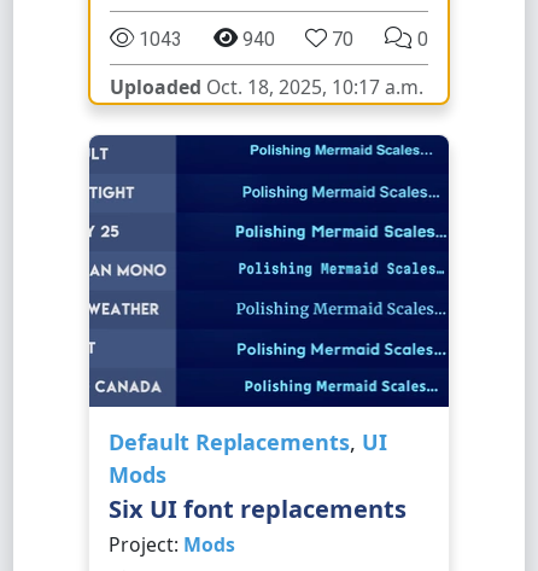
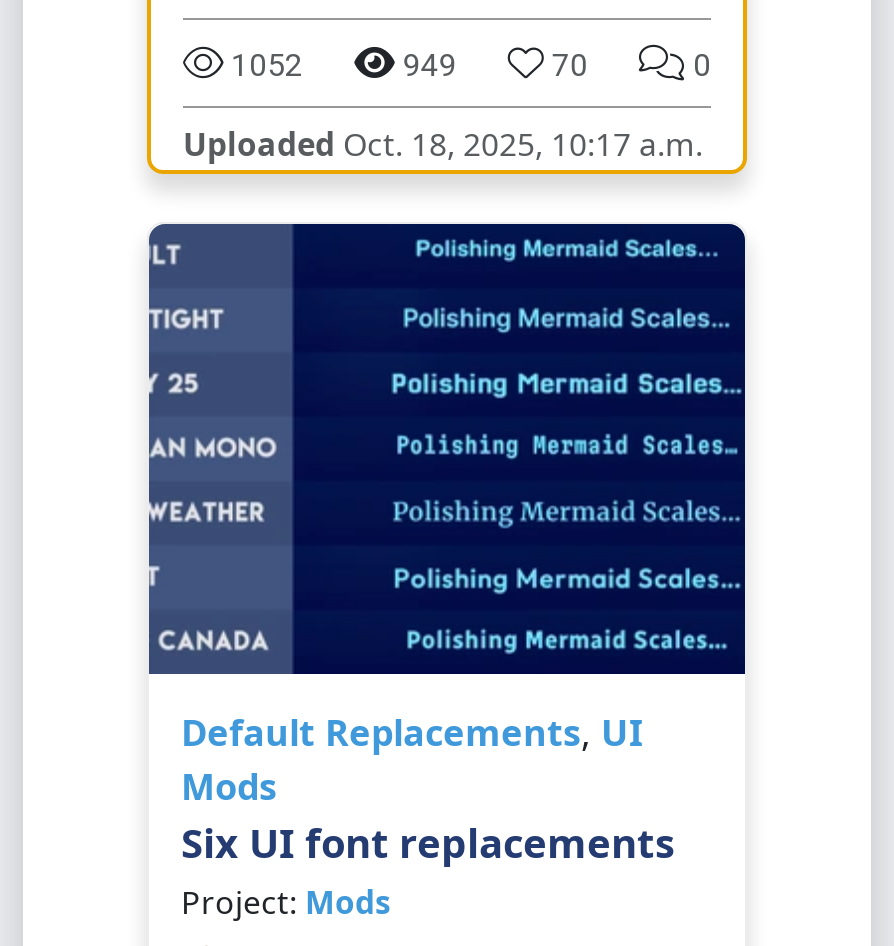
- 1043
+ 1052

- 940
+ 949
